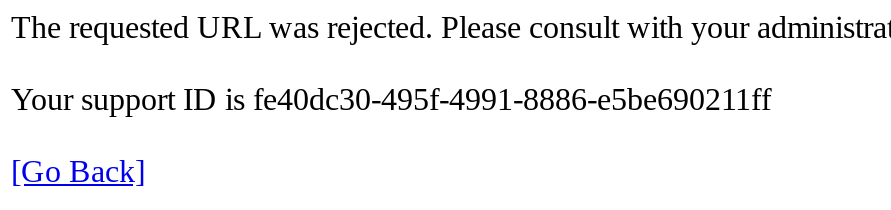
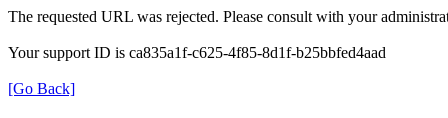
- Your support ID is fe40dc30-495f-4991-8886-e5be690211ff
+ Your support ID is ca835a1f-c625-4f85-8d1f-b25bbfed4aad
